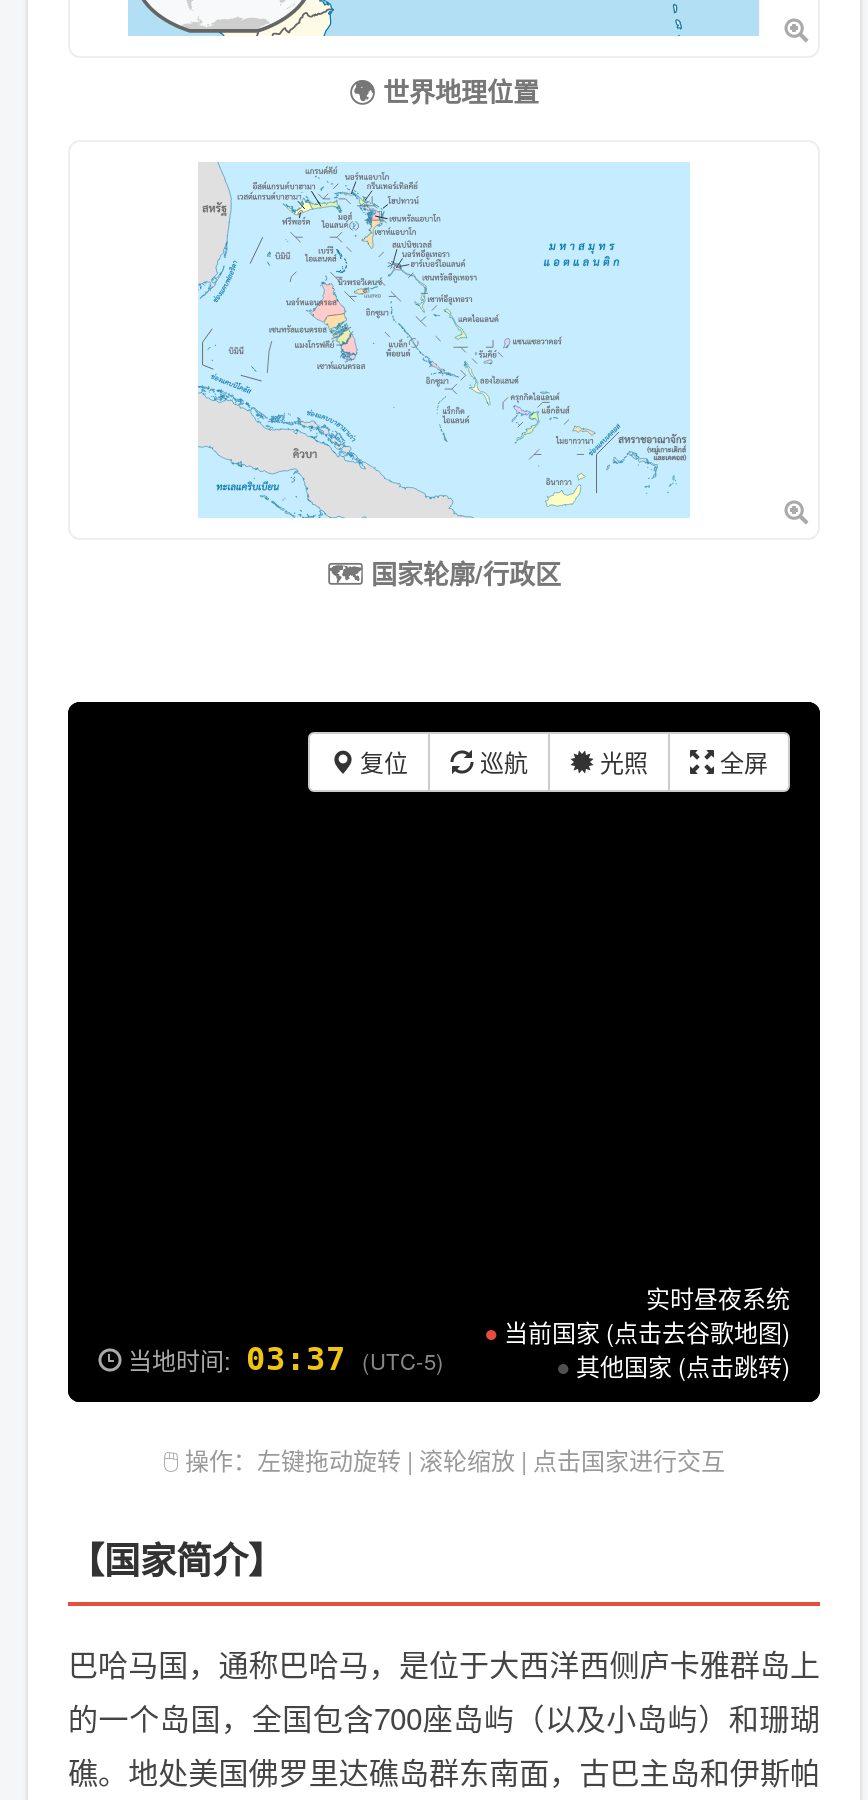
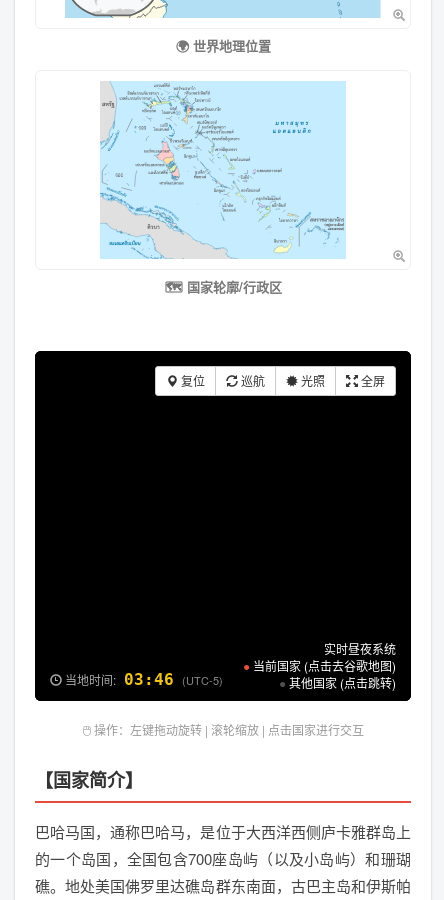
- 当地时间: 03:37 (UTC-5)
+ 当地时间: 03:46 (UTC-5)
